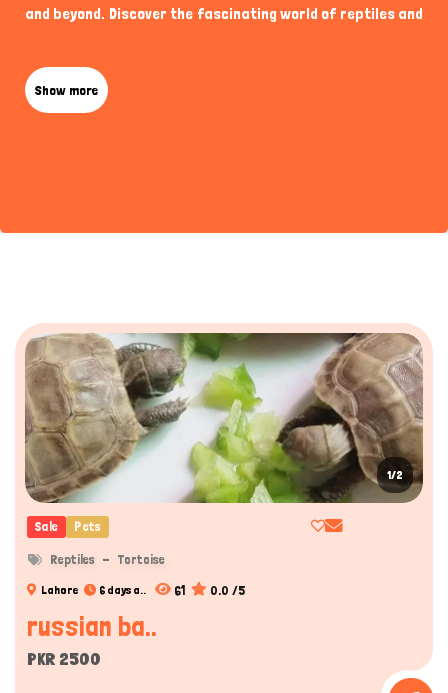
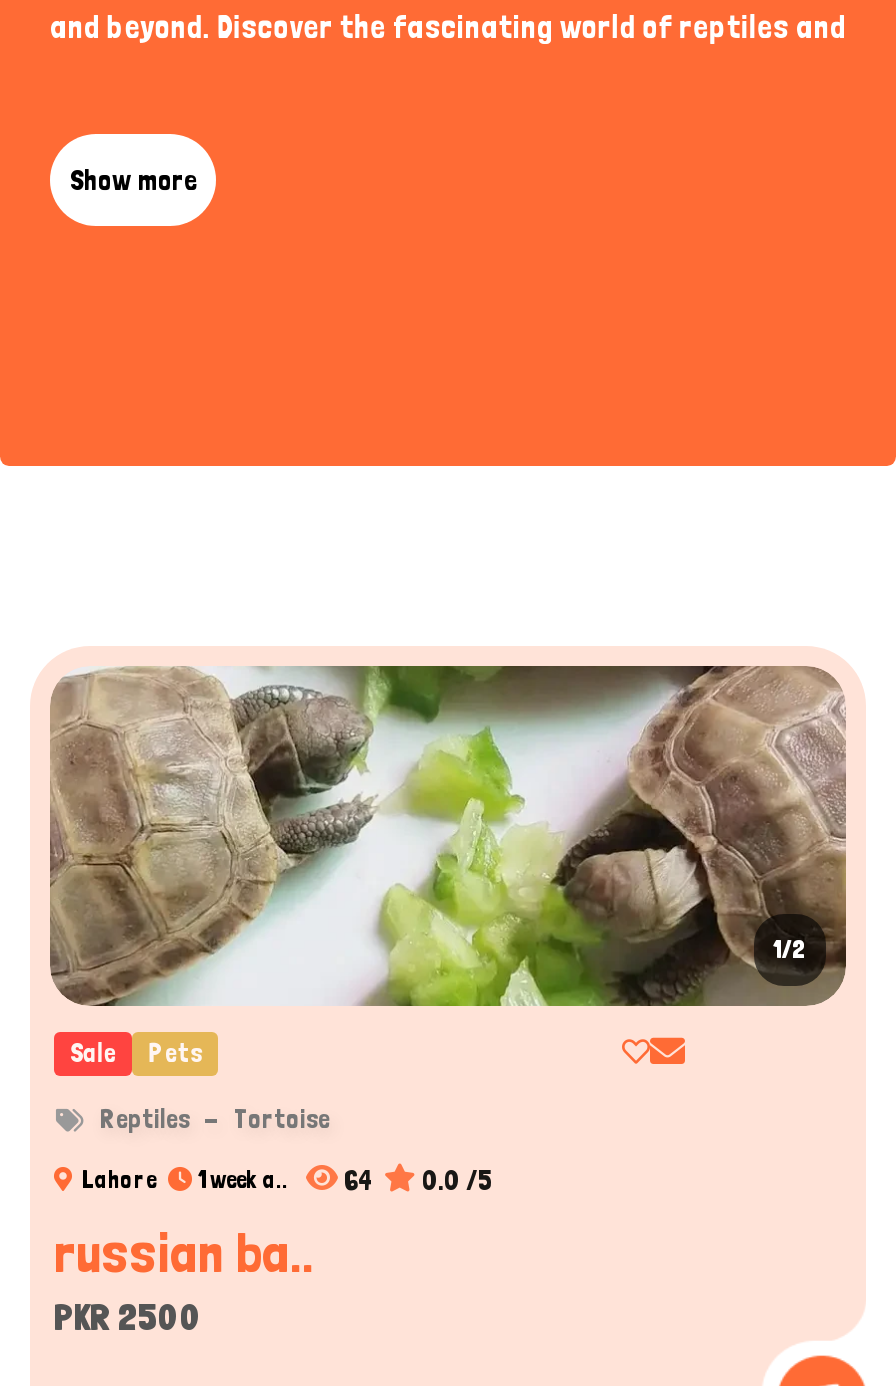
- 6 days a..
+ 1 week a..

- 61
+ 64
